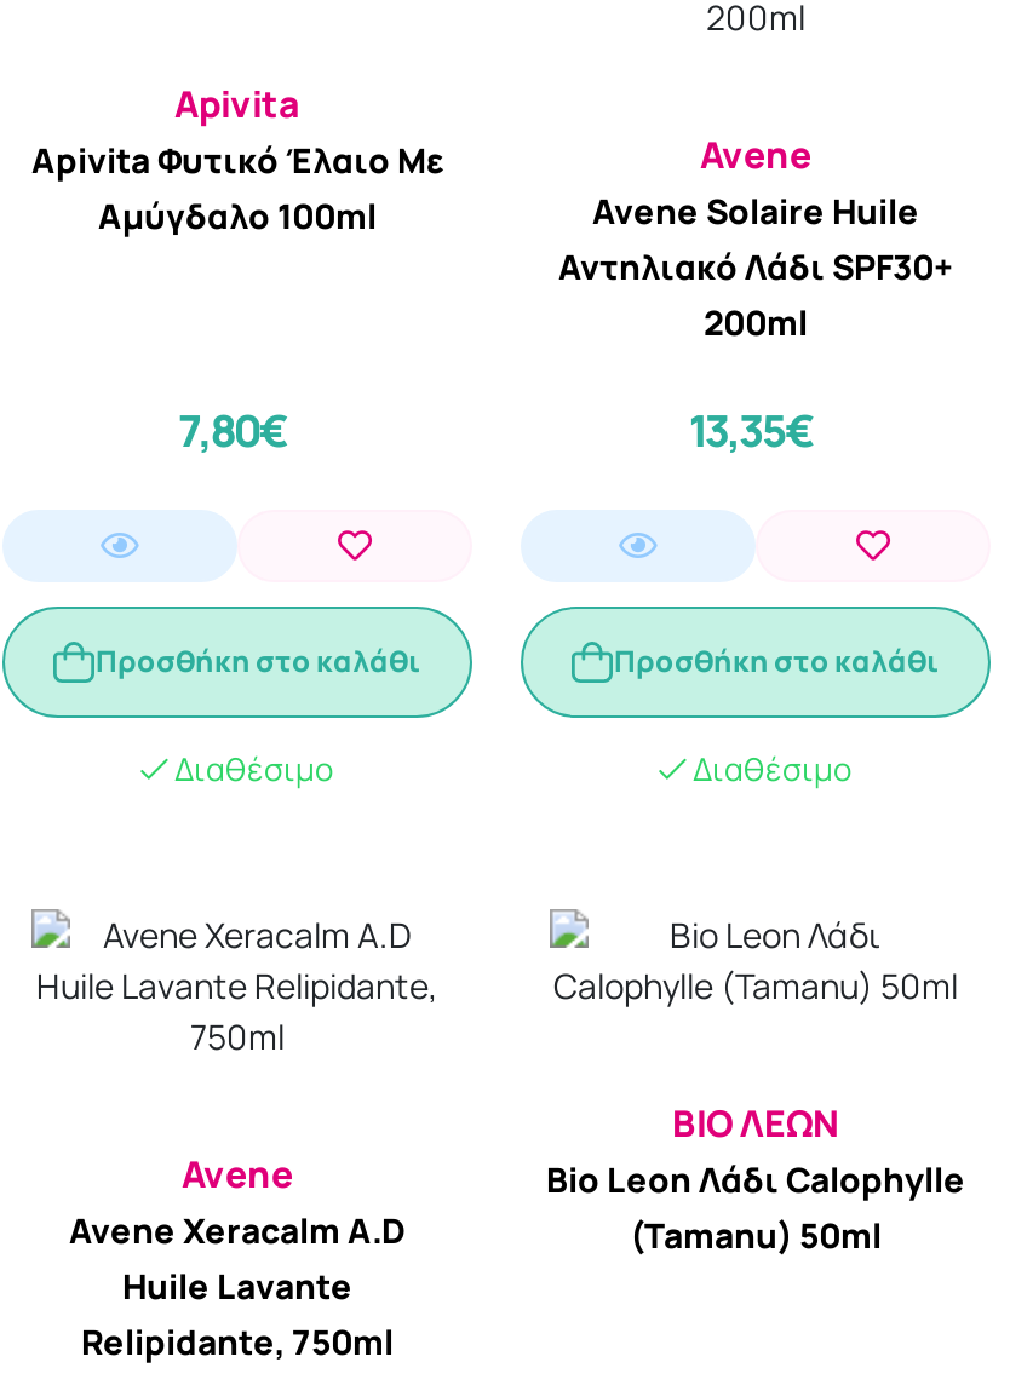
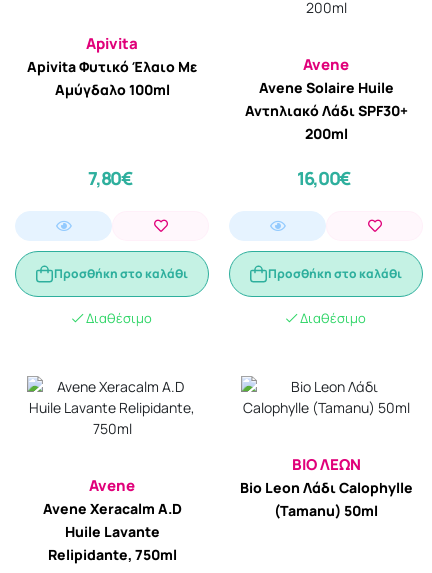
- 13,35€
+ 16,00€
